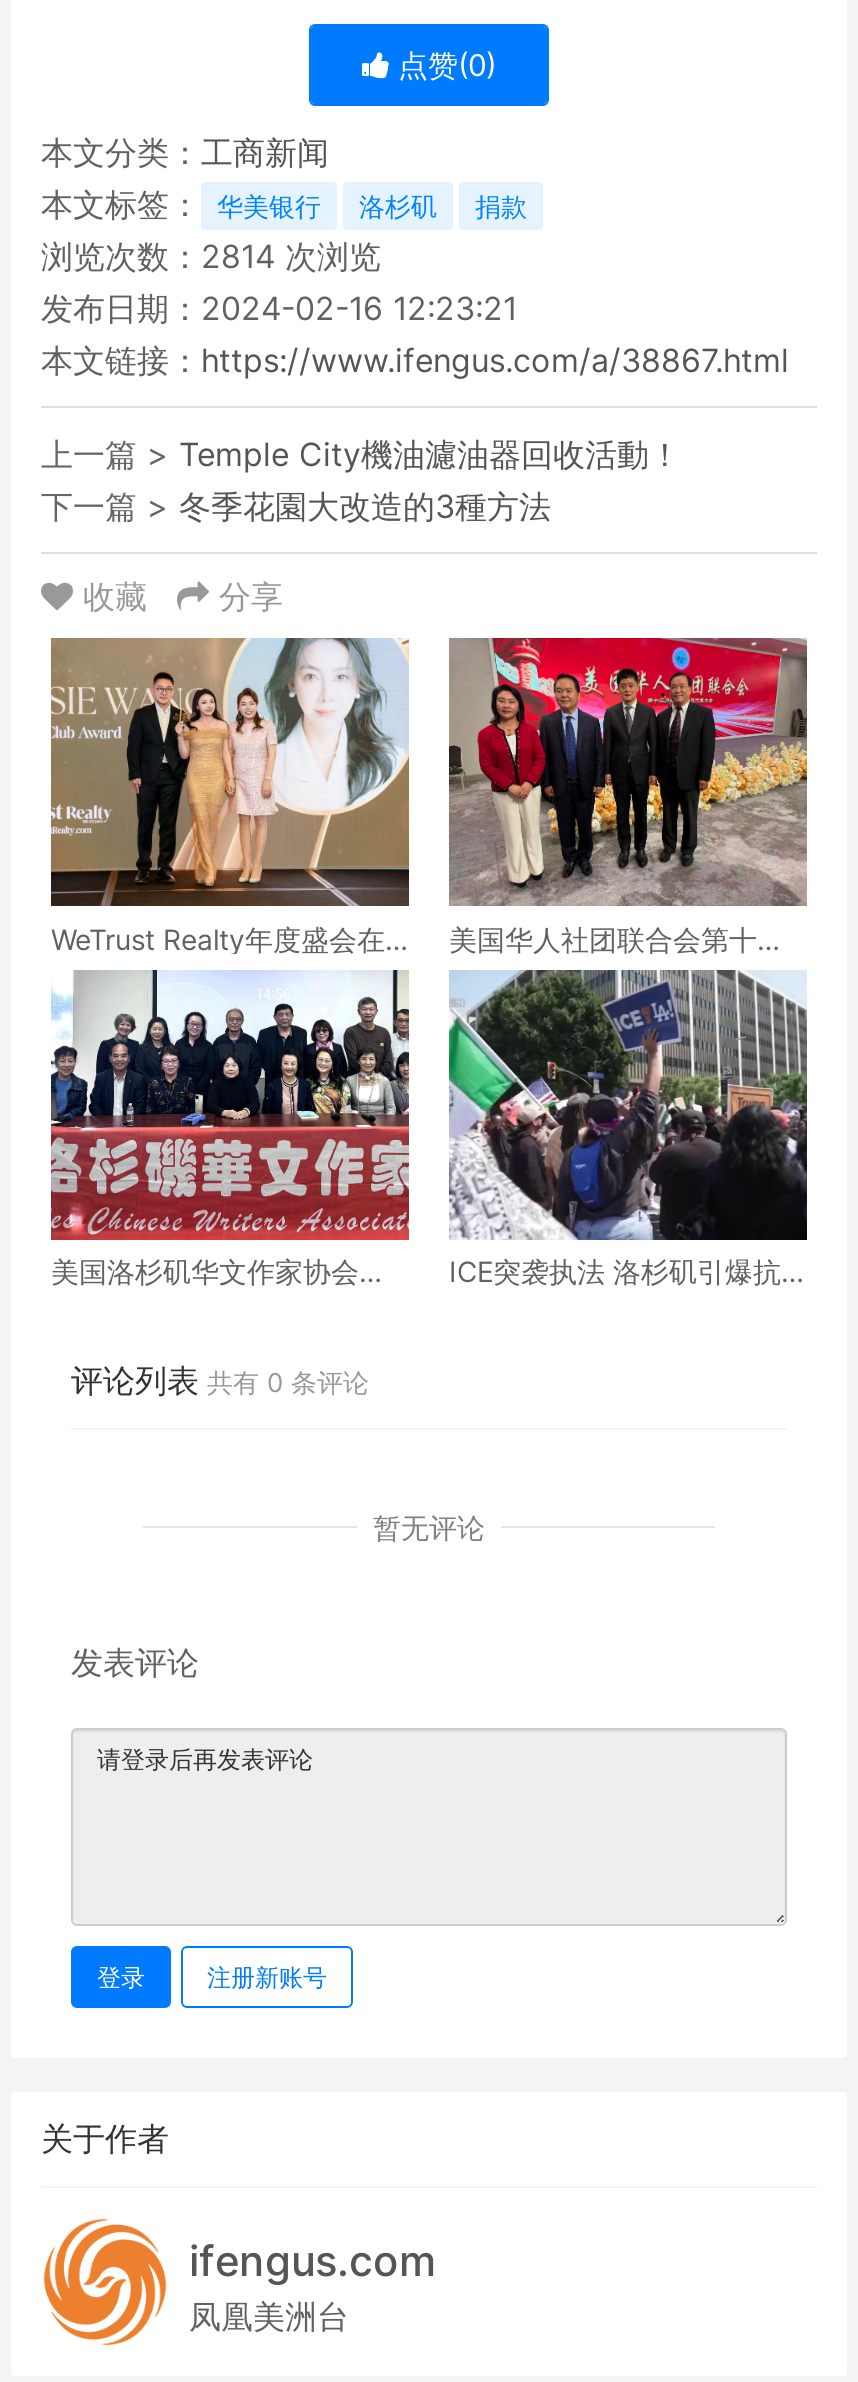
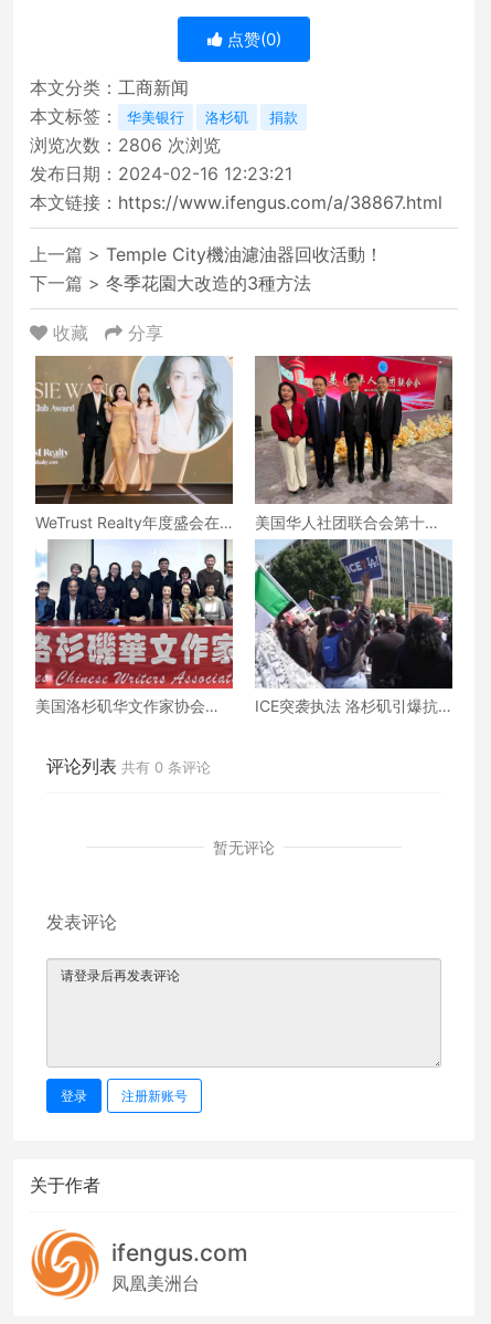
- 浏览次数：2814次浏览
+ 浏览次数：2806次浏览
